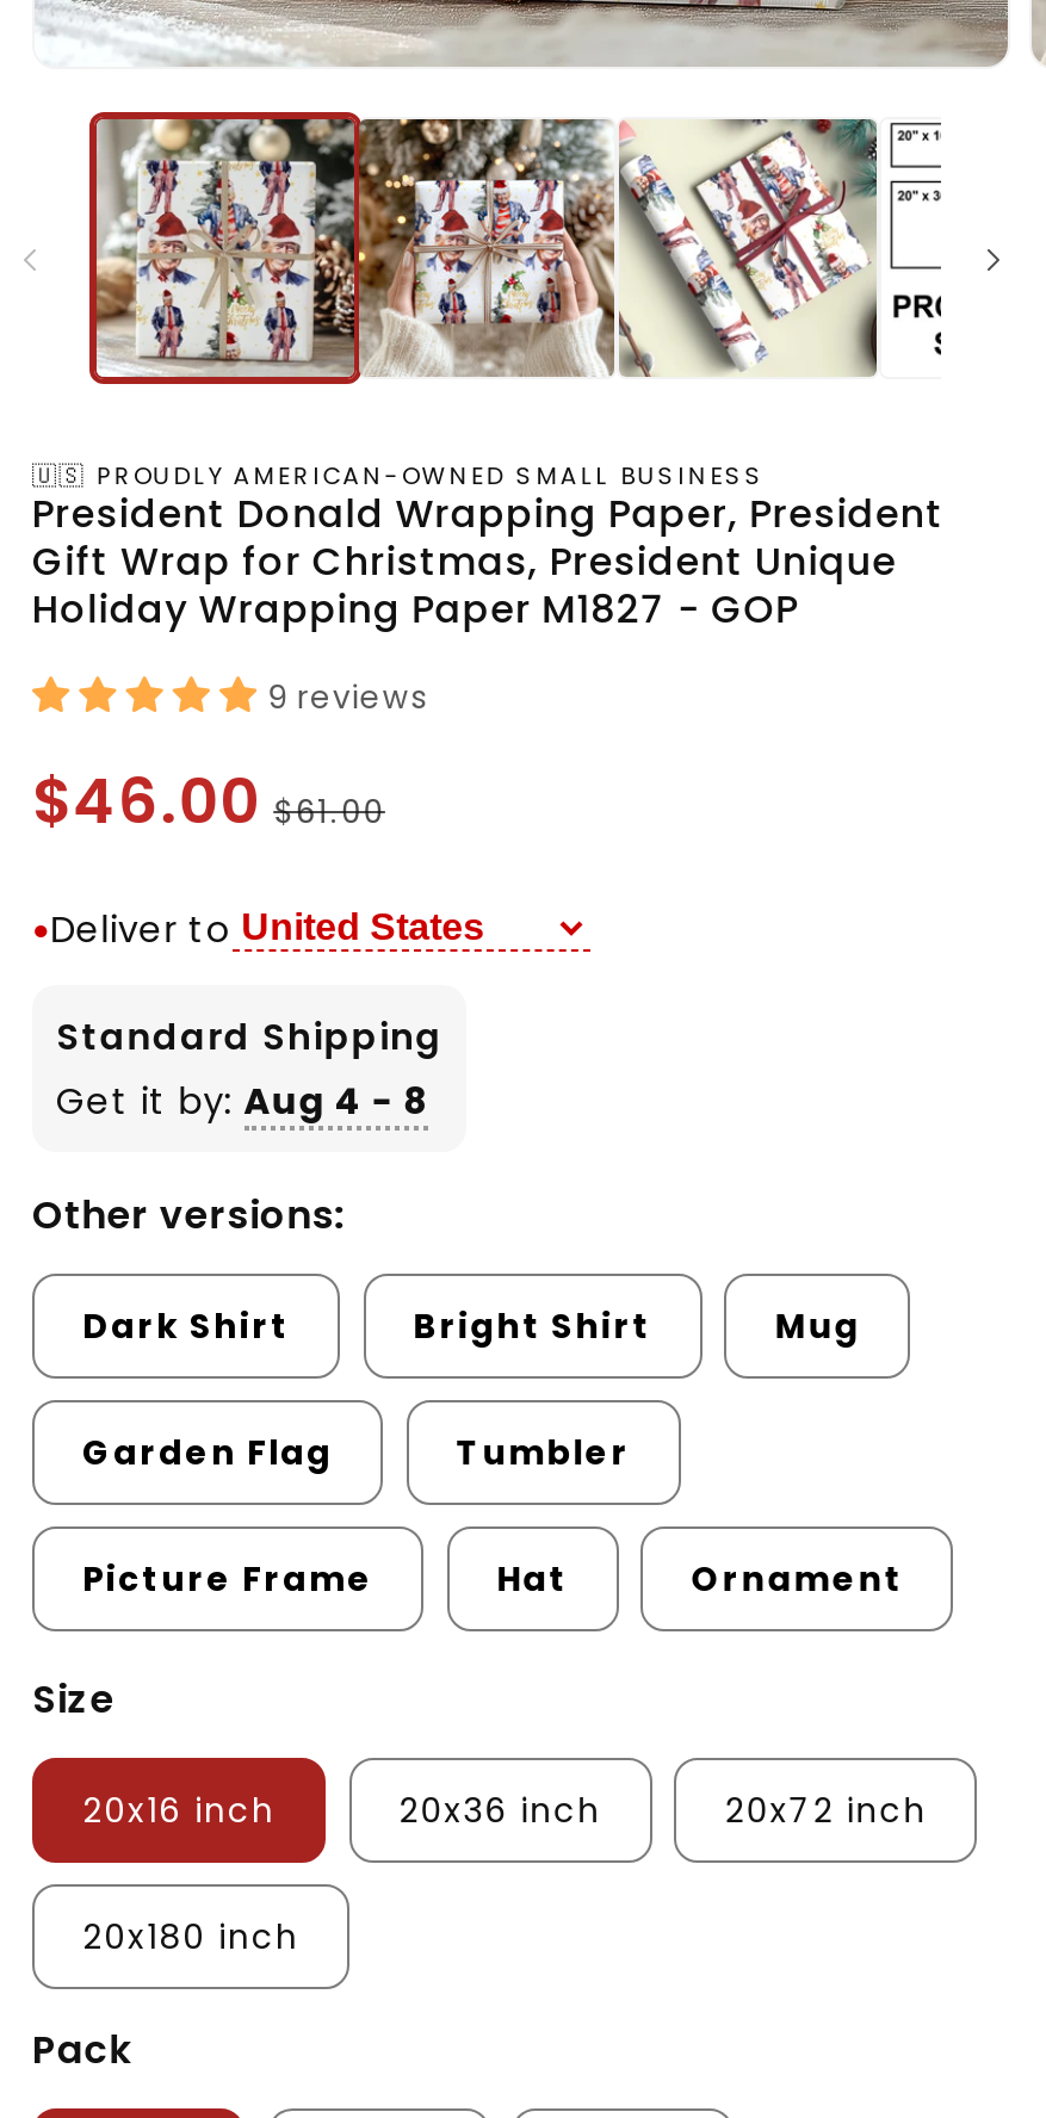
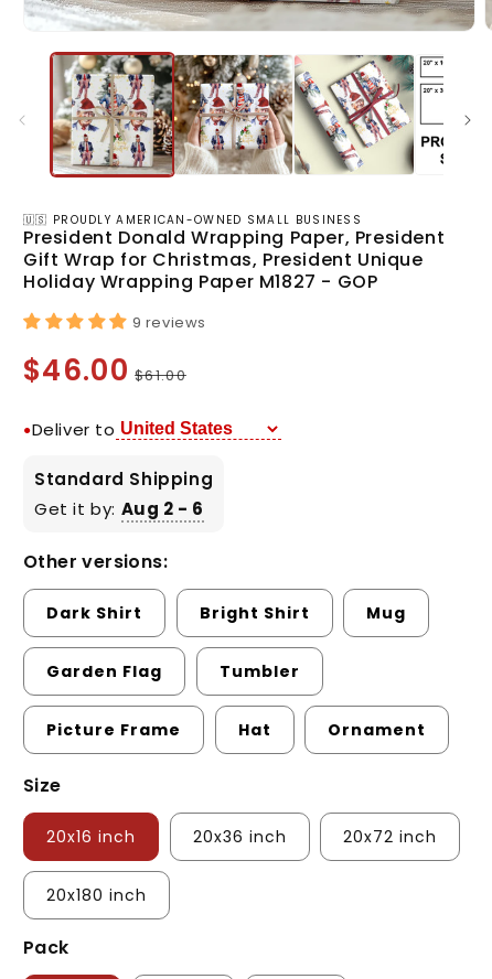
- Get it by: Aug 4 - 8
+ Get it by: Aug 2 - 6
